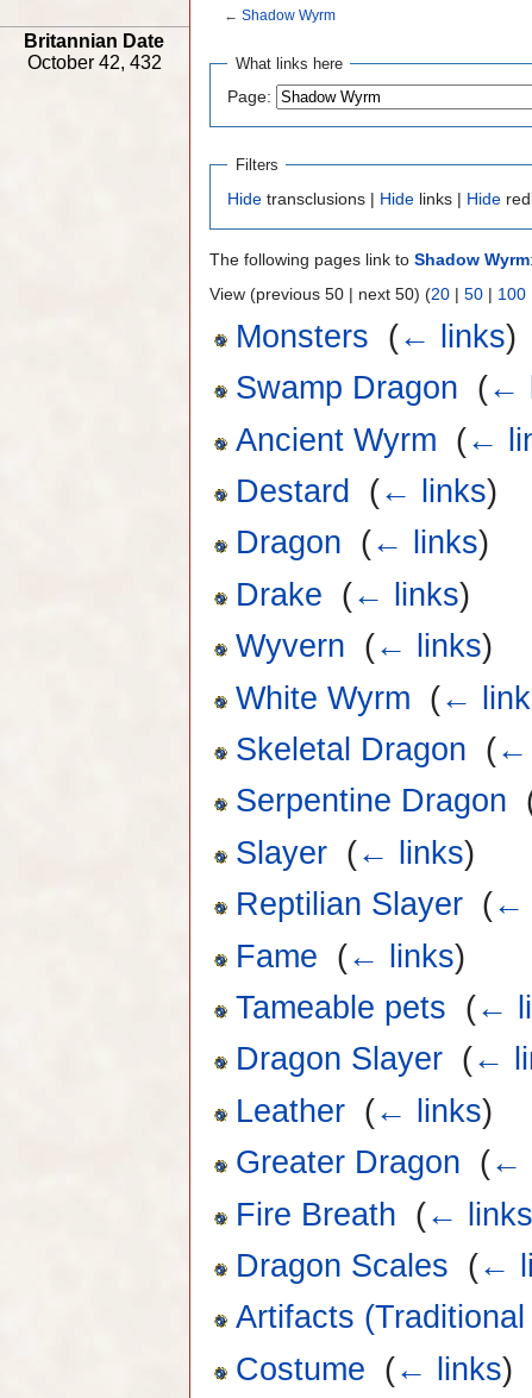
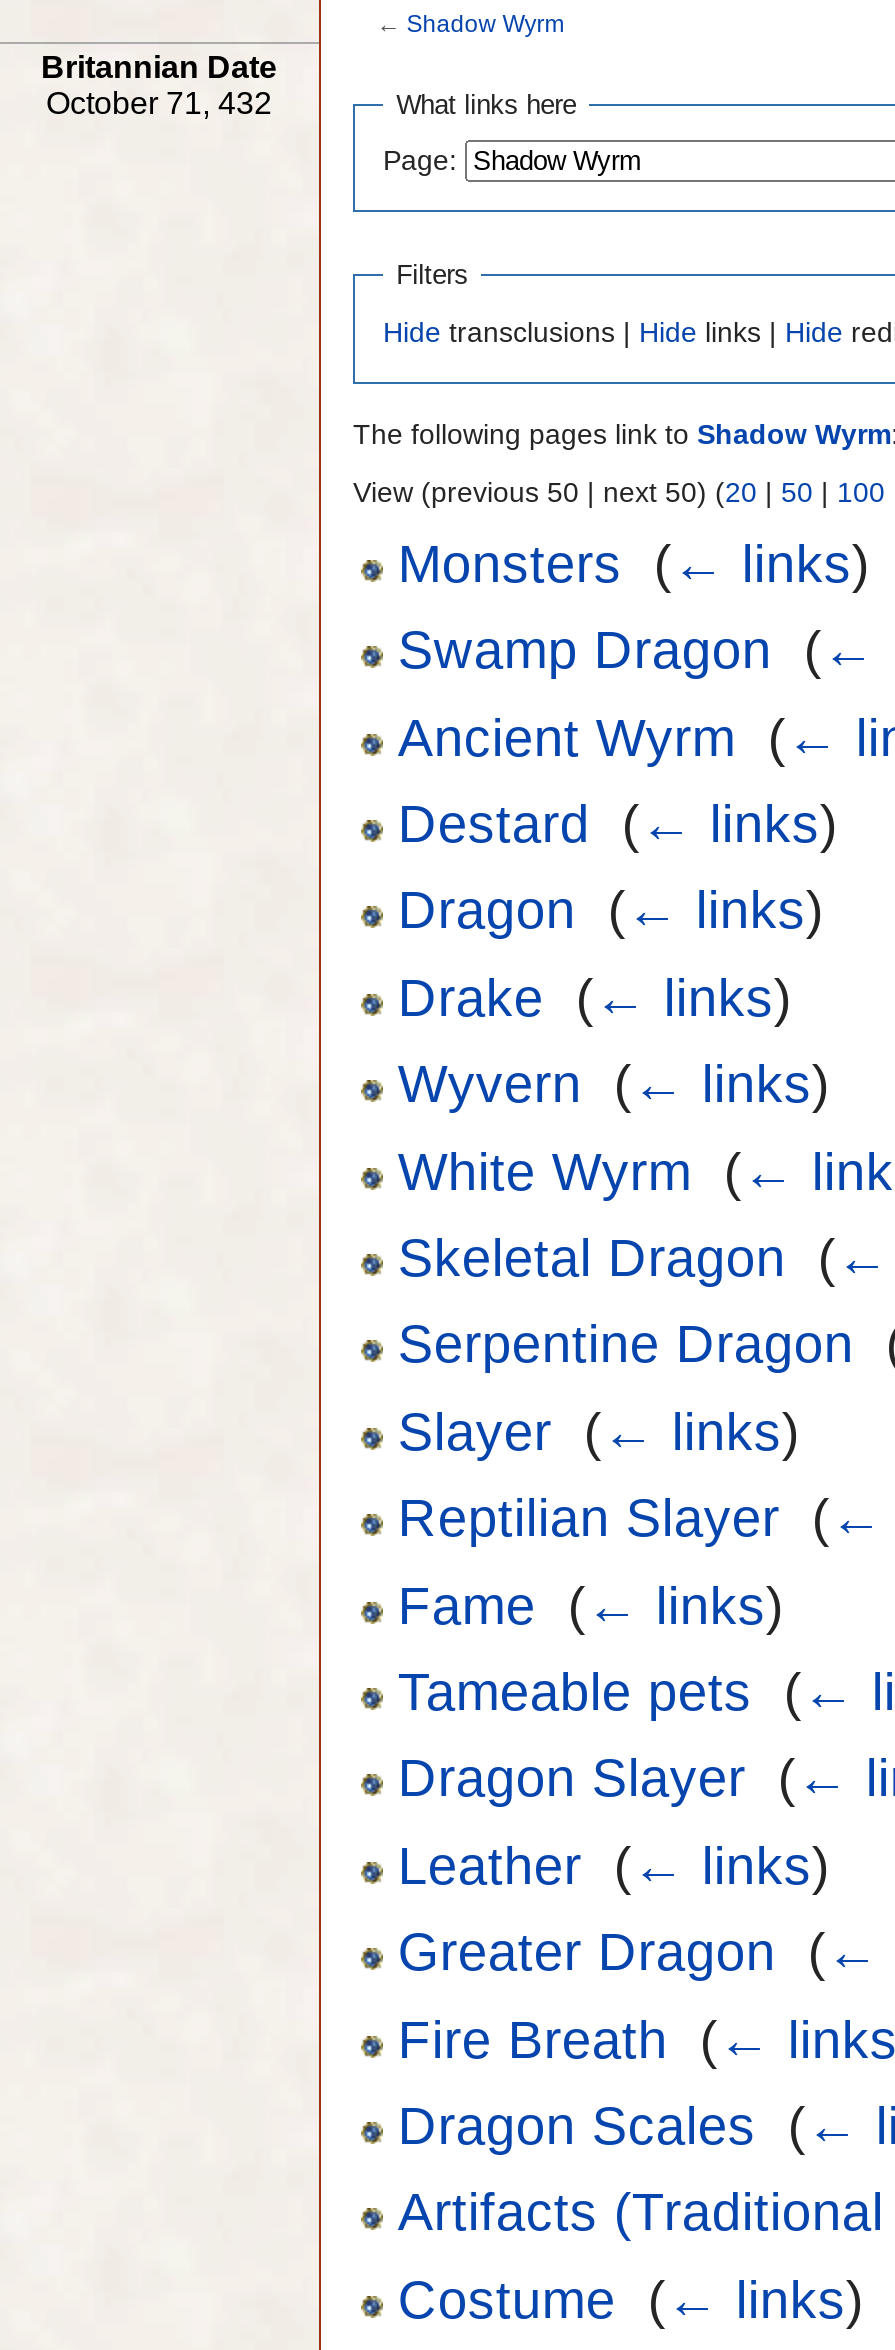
- October 42, 432
+ October 71, 432
